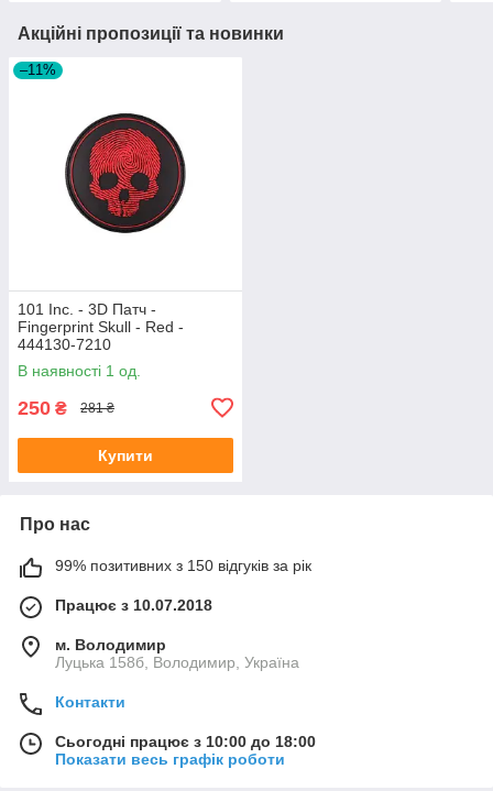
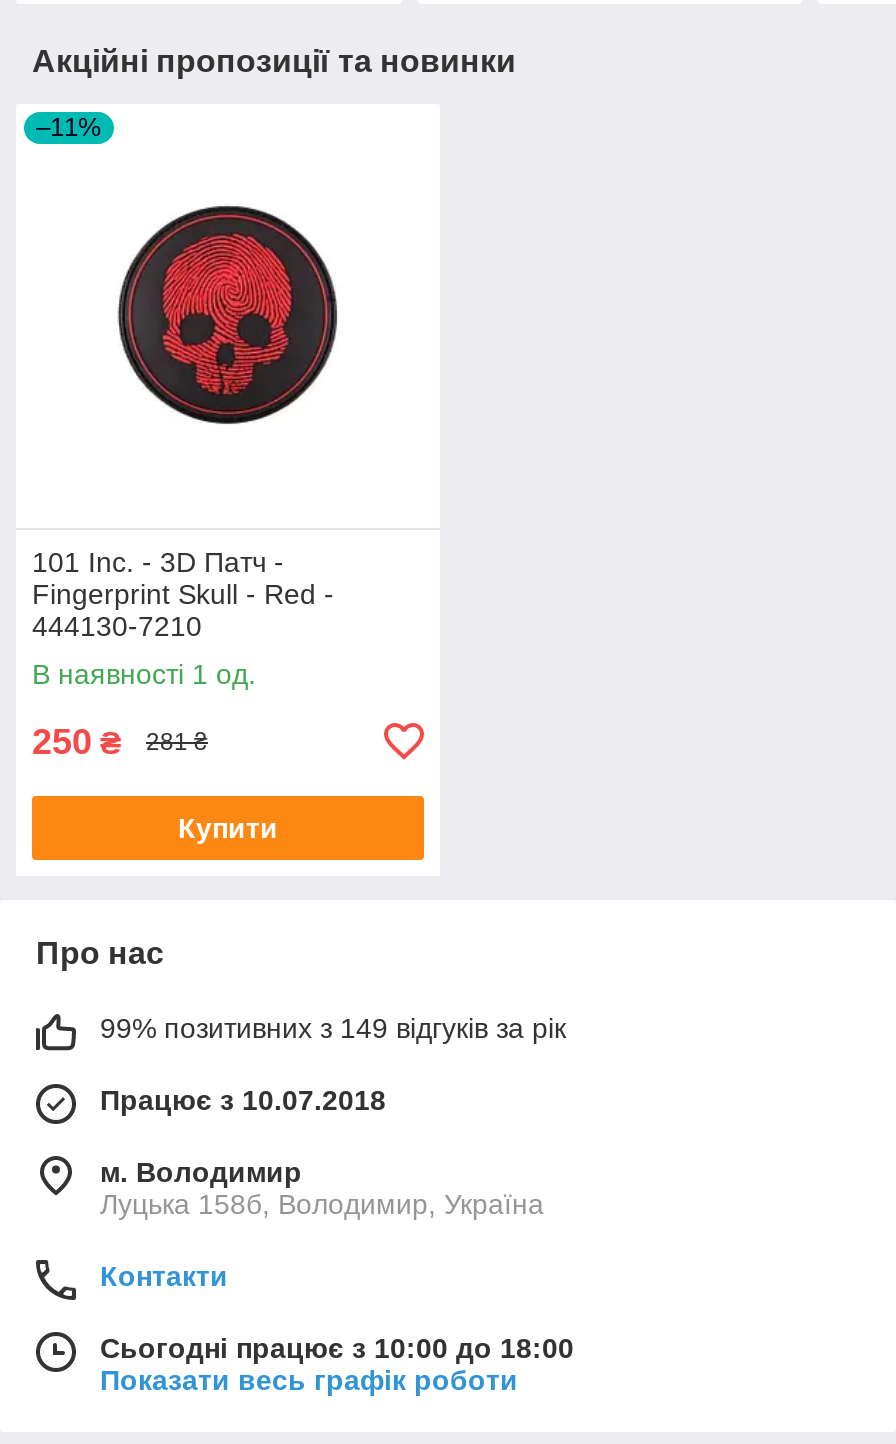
- 99% позитивних з 150 відгуків за рік
+ 99% позитивних з 149 відгуків за рік
